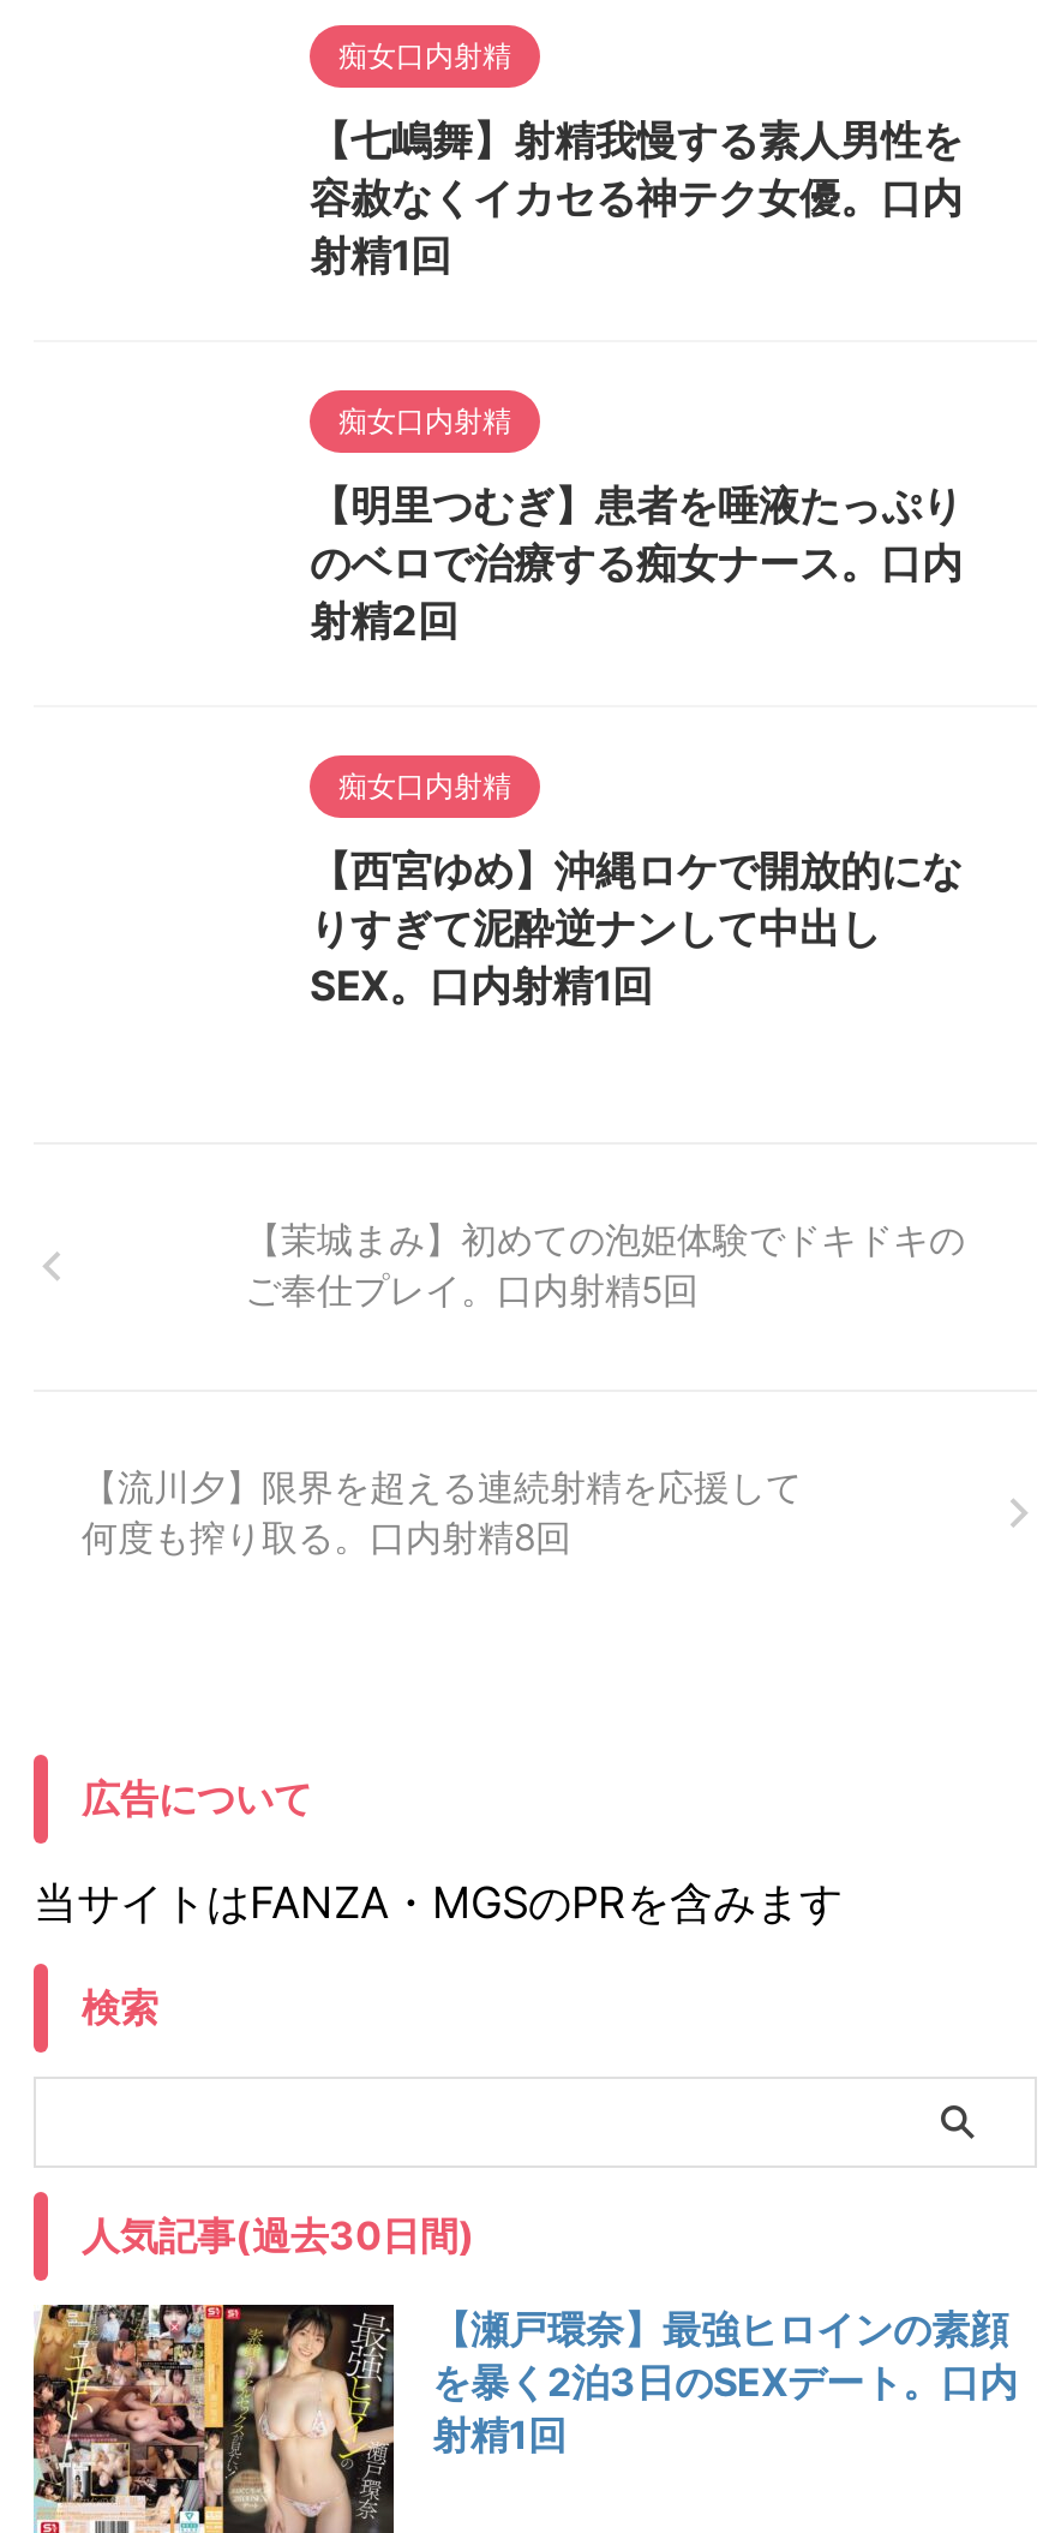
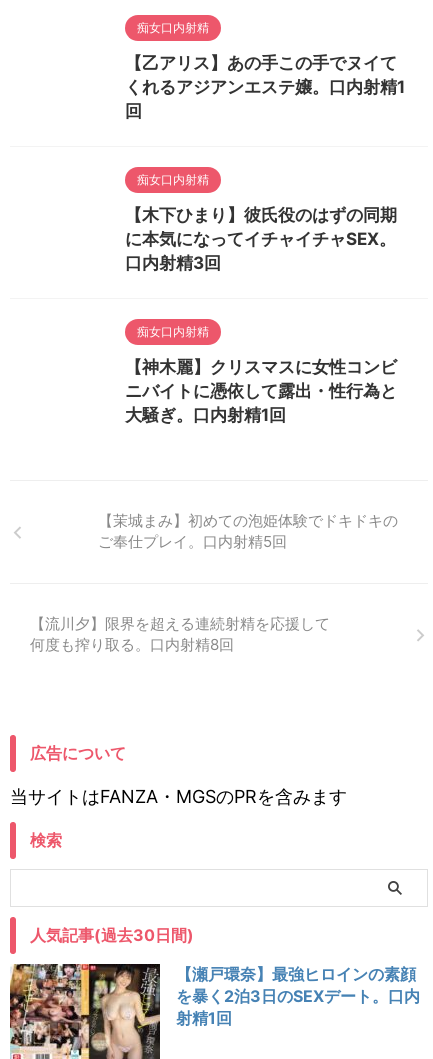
- 【七嶋舞】射精我慢する素人男性を
- 容赦なくイカセる神テク女優。口内
- 射精1回
+ 【乙アリス】あの手この手でヌイて
+ くれるアジアンエステ嬢。口内射精1
+ 回

- 【明里つむぎ】患者を唾液たっぷり
- のベロで治療する痴女ナース。口内
- 射精2回
+ 【木下ひまり】彼氏役のはずの同期
+ に本気になってイチャイチャSEX。
+ 口内射精3回

- 【西宮ゆめ】沖縄ロケで開放的にな
- りすぎて泥酔逆ナンして中出し
- SEX。口内射精1回
+ 【神木麗】クリスマスに女性コンビ
+ ニバイトに憑依して露出・性行為と
+ 大騒ぎ。口内射精1回
